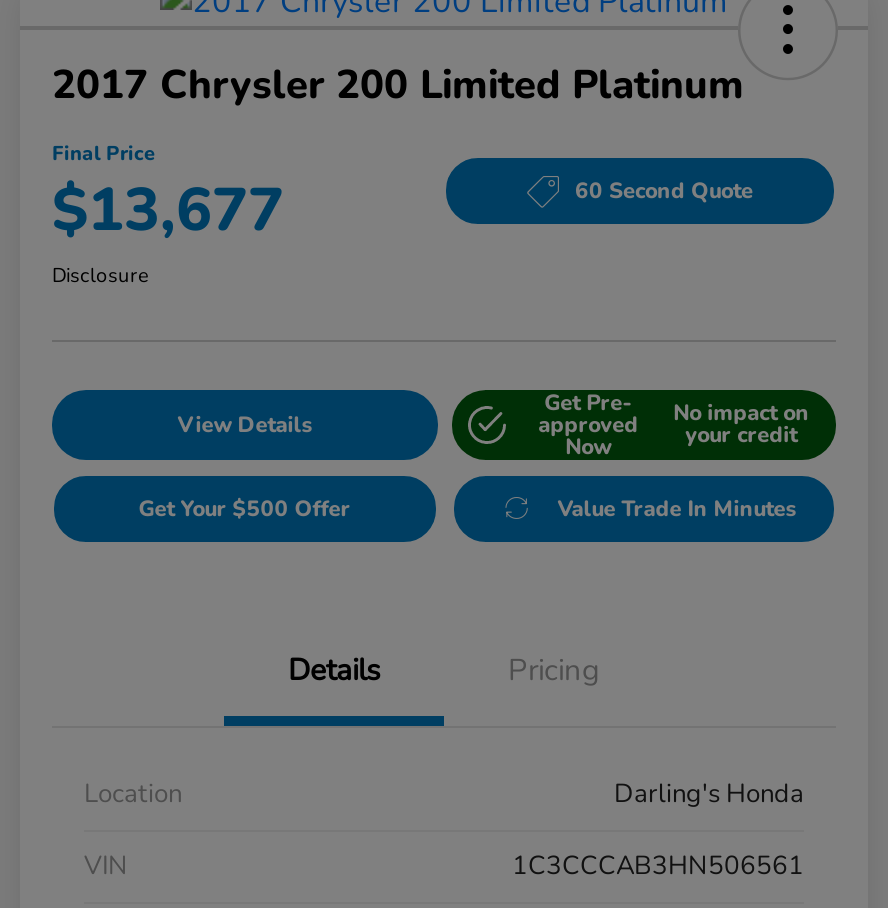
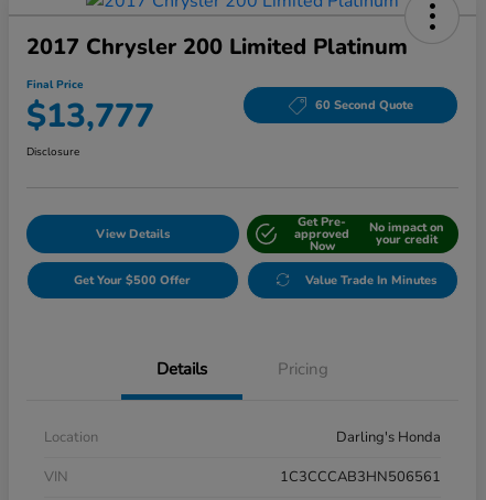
- $13,677
+ $13,777
